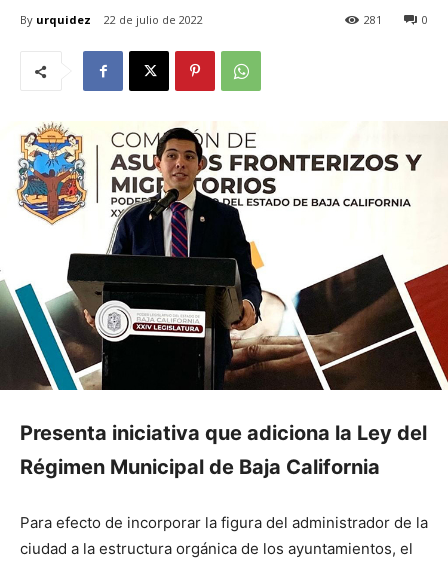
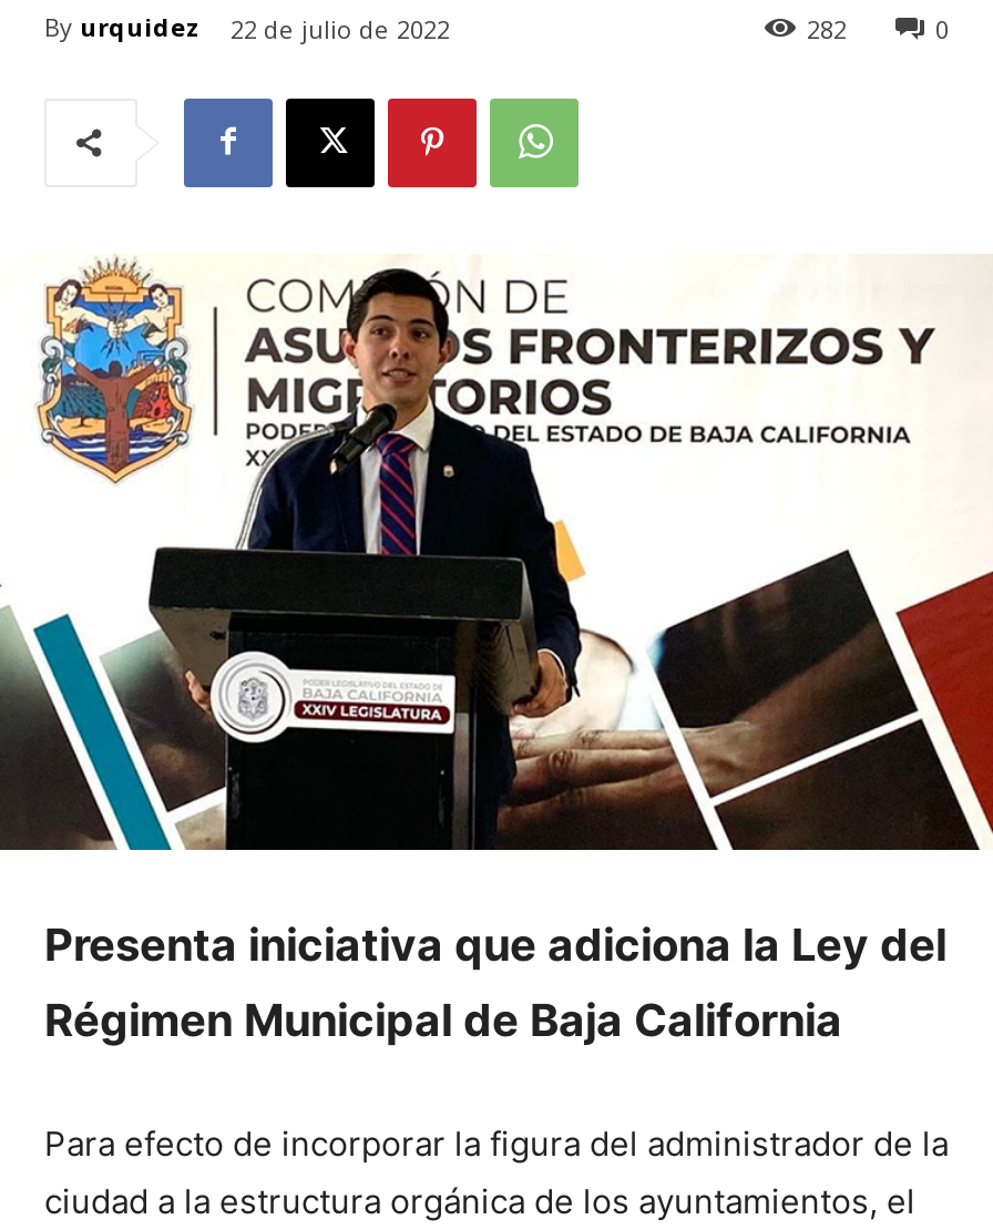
- 281
+ 282
